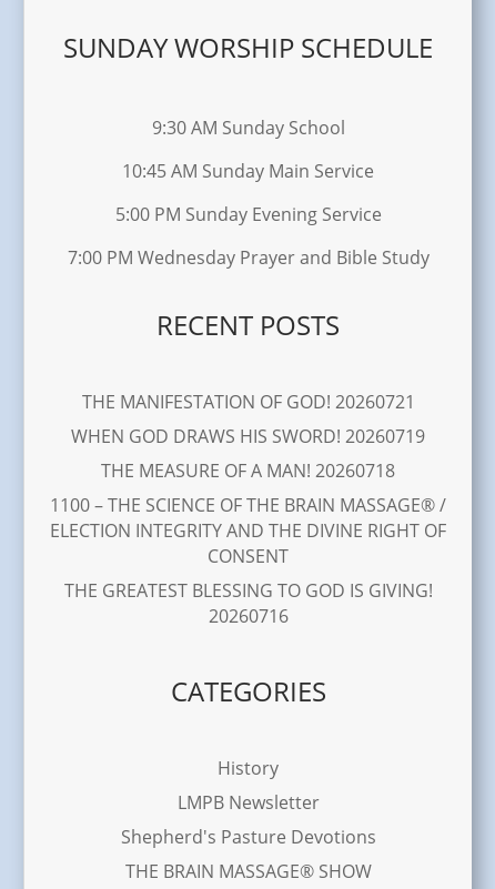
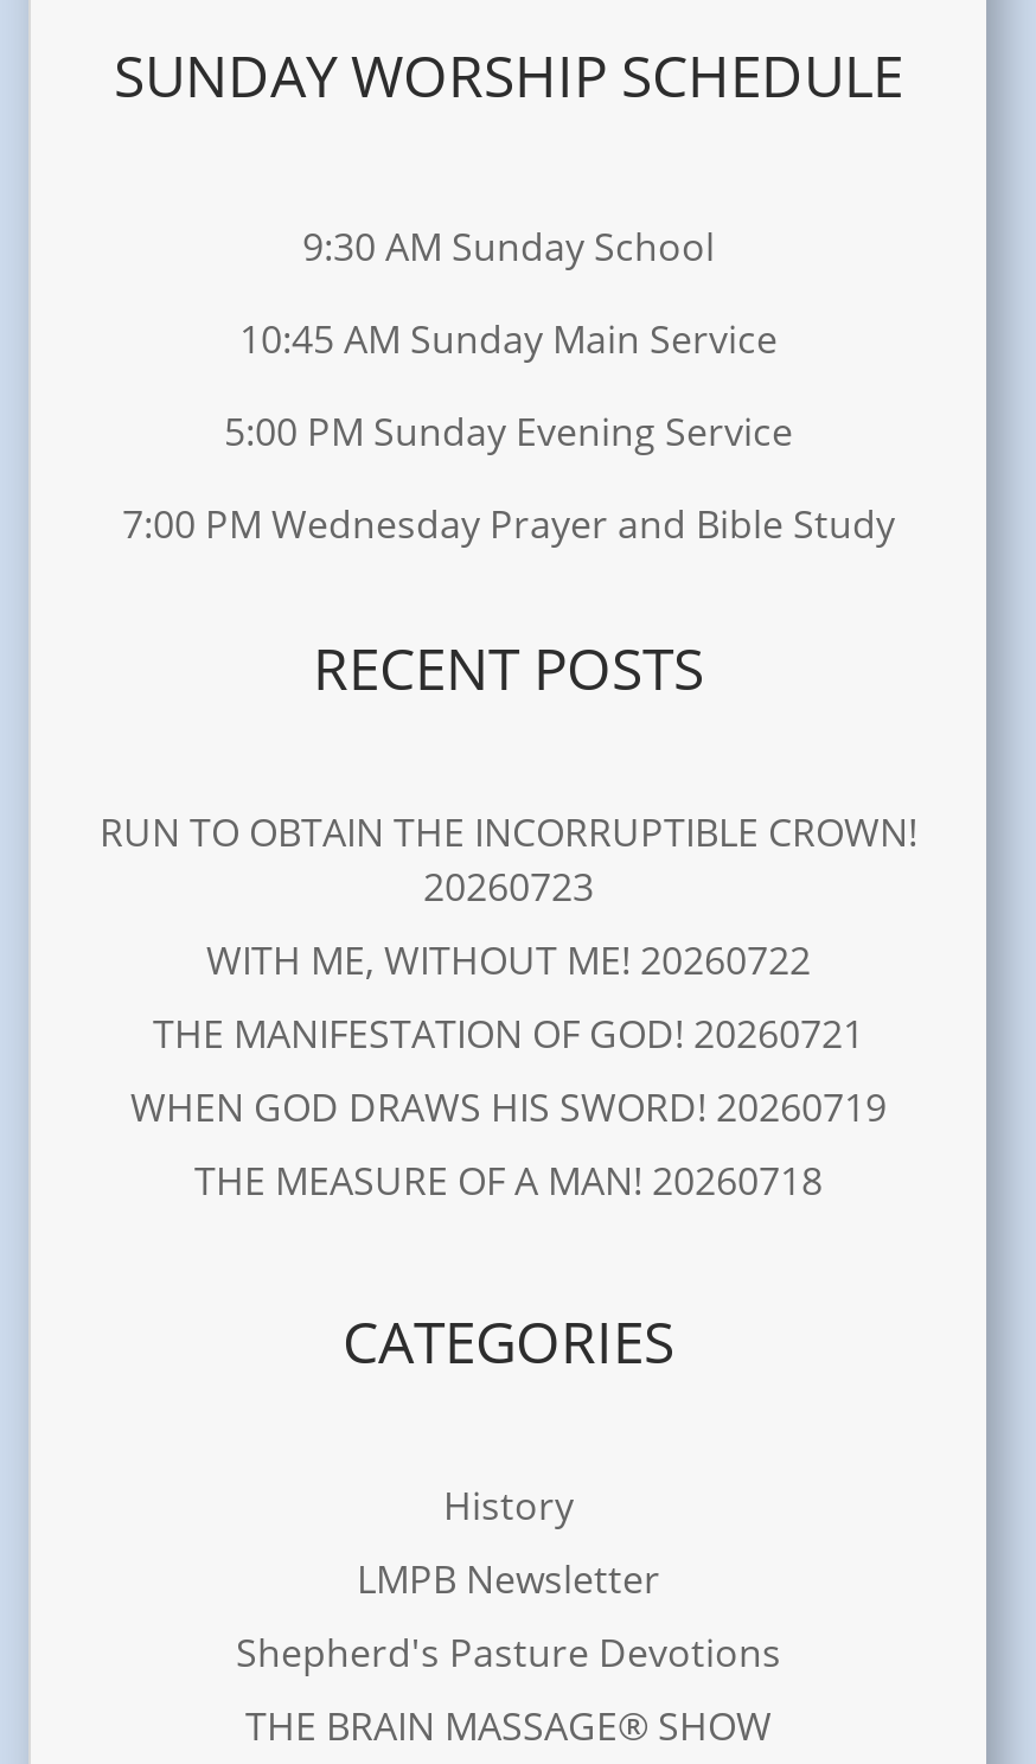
+ RUN TO OBTAIN THE INCORRUPTIBLE CROWN!
+ 20260723
+ WITH ME, WITHOUT ME! 20260722

moved down: THE MANIFESTATION OF GOD! 20260721 | WHEN GOD DRAWS HIS SWORD! 20260719 | THE MEASURE OF A MAN! 20260718

- 1100 – THE SCIENCE OF THE BRAIN MASSAGE® /
- ELECTION INTEGRITY AND THE DIVINE RIGHT OF
- CONSENT
- THE GREATEST BLESSING TO GOD IS GIVING!
- 20260716
